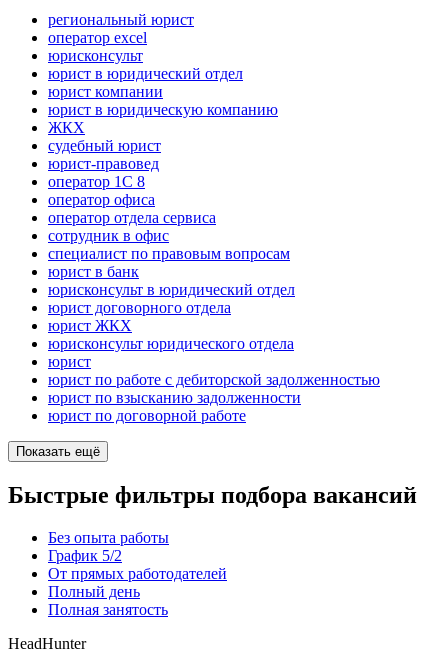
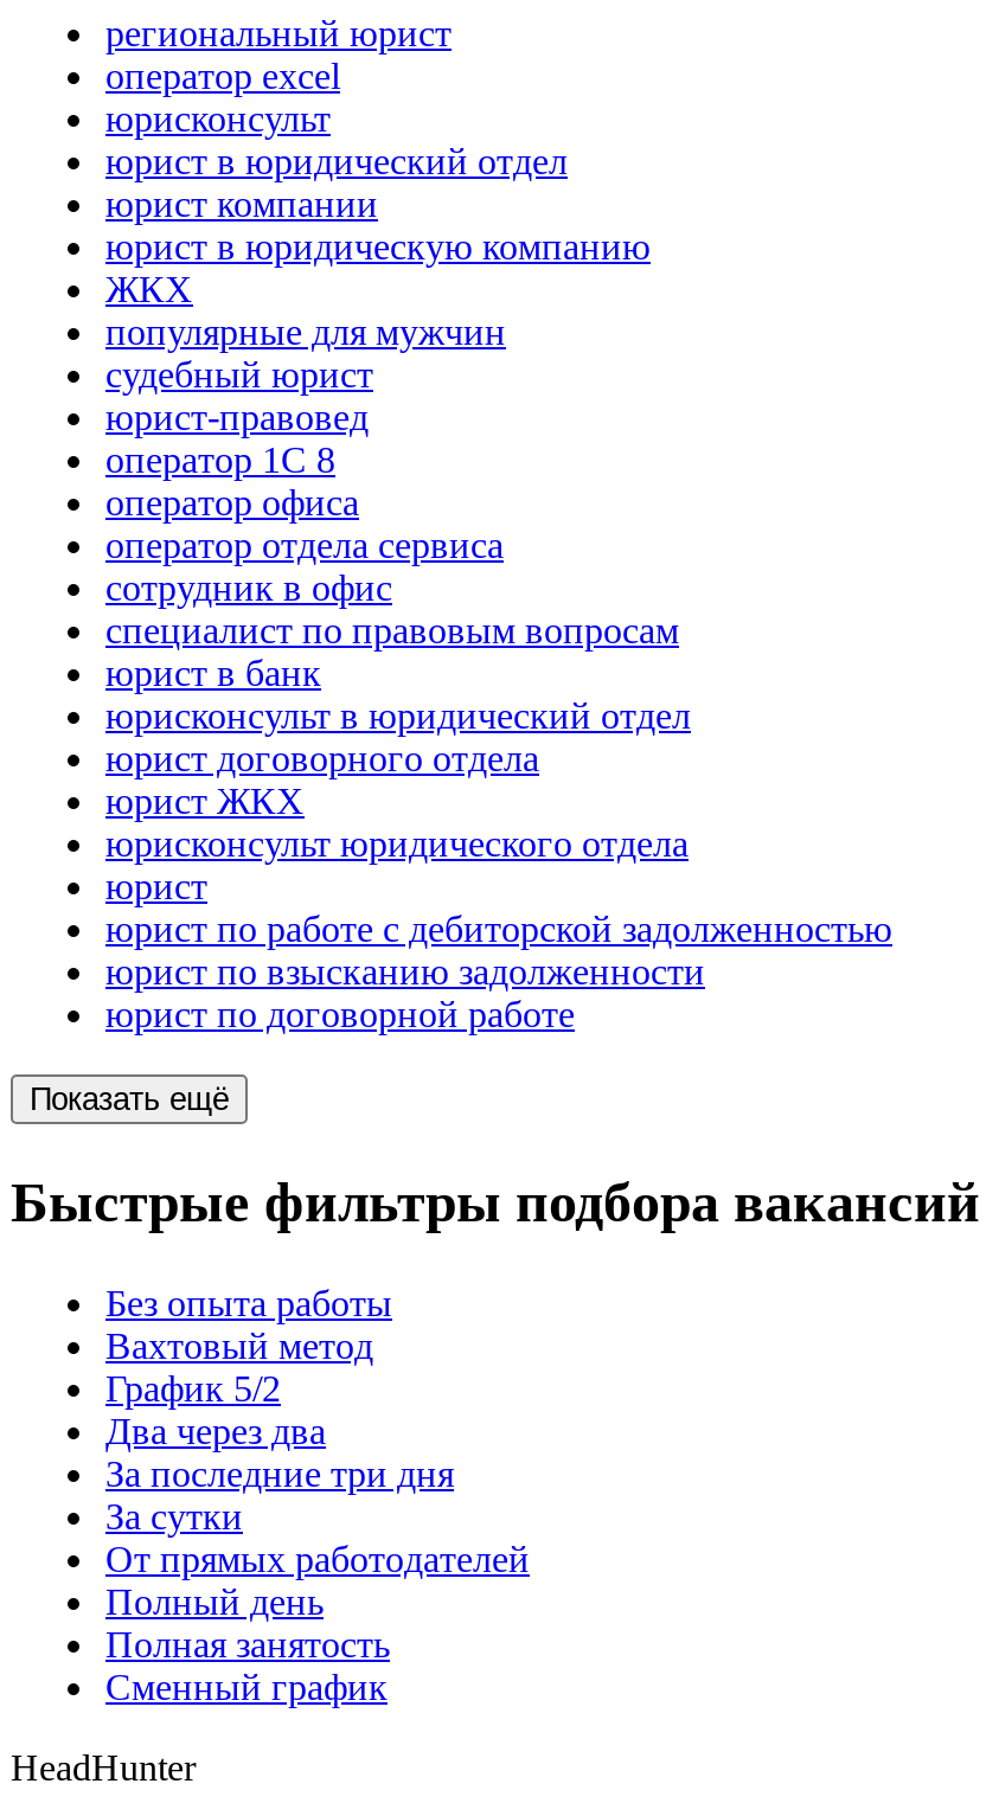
+ популярные для мужчин

+ Вахтовый метод

+ Два через два
+ За последние три дня
+ За сутки

+ Сменный график
